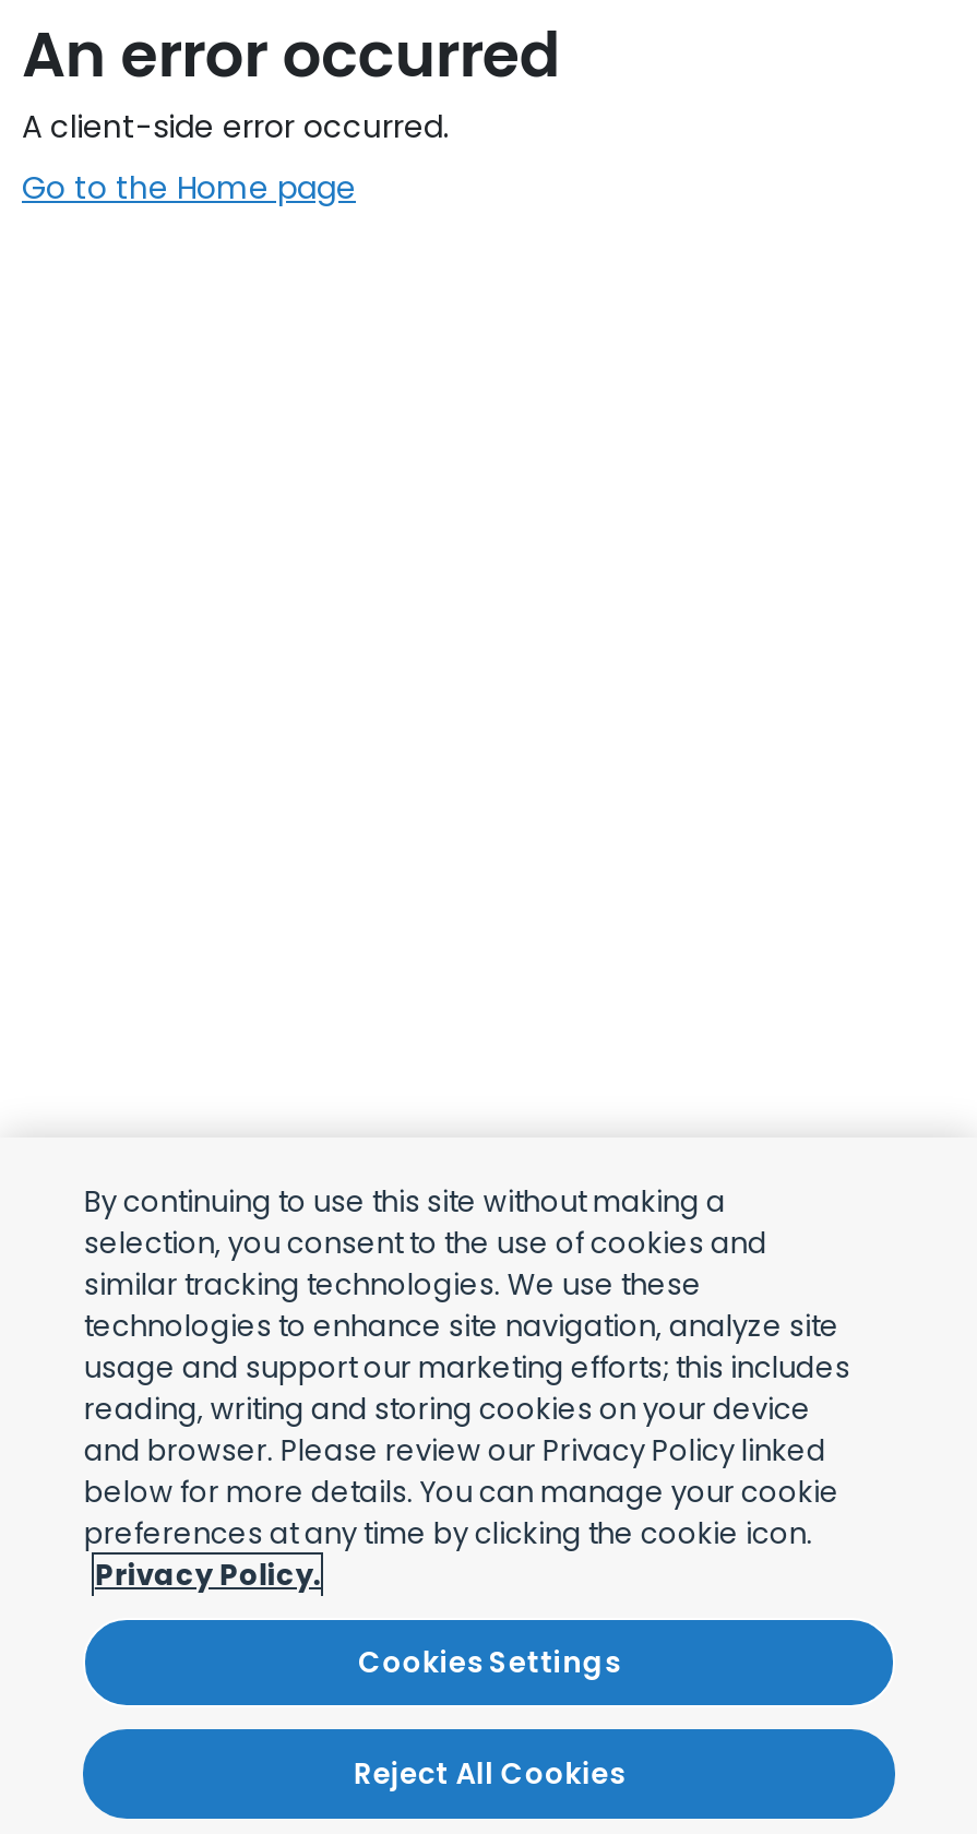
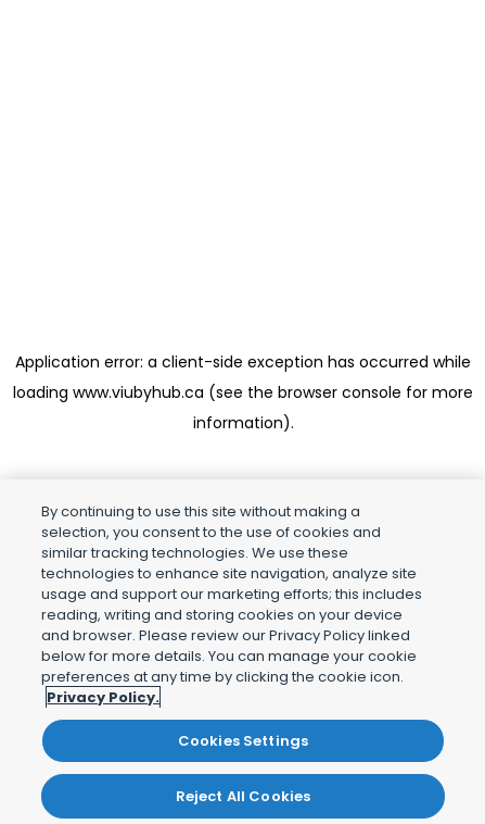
- An error occurred
- A client-side error occurred.
- Go to the Home page
+ Application error: a client-side exception has occurred while
+ loading www.viubyhub.ca (see the browser console for more
+ information).
